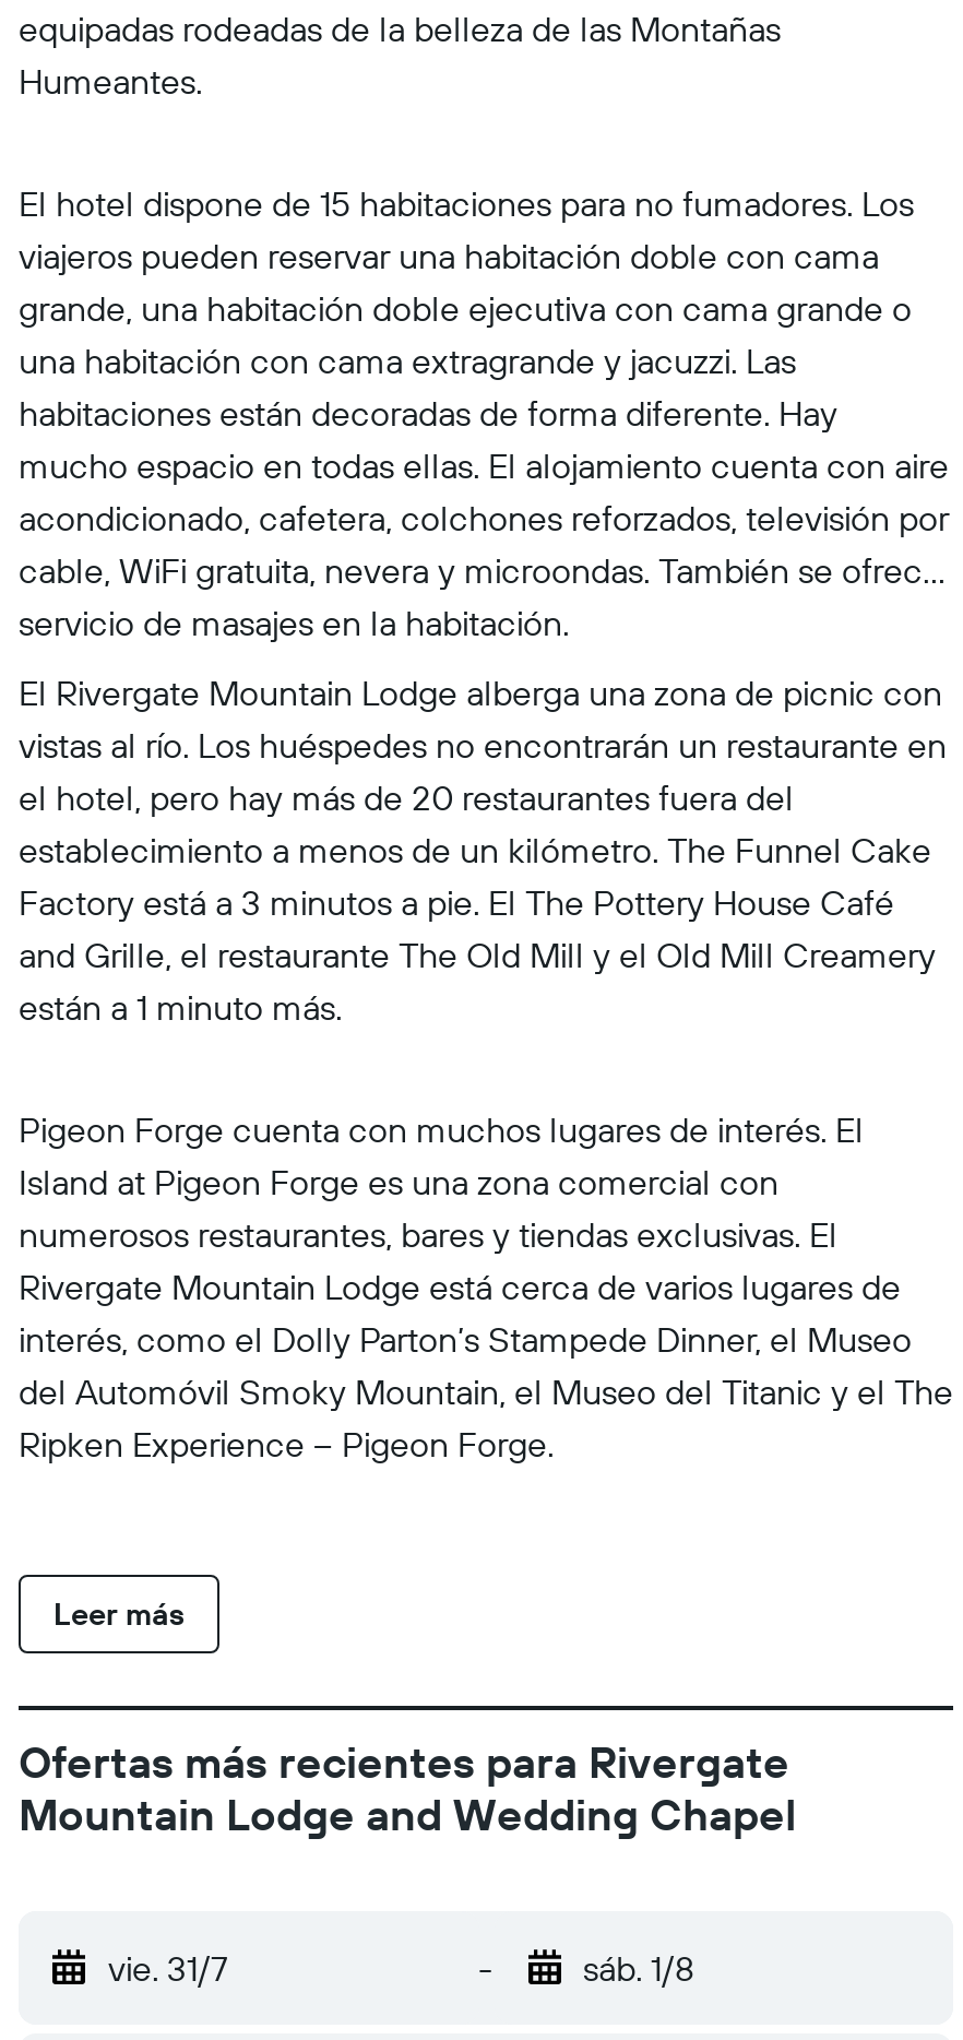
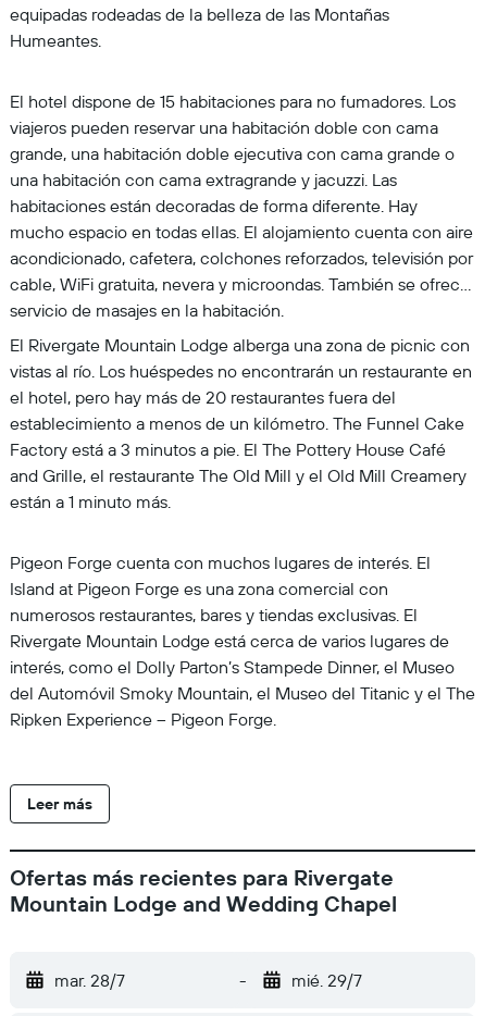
- vie. 31/7
+ mar. 28/7

- sáb. 1/8
+ mié. 29/7
